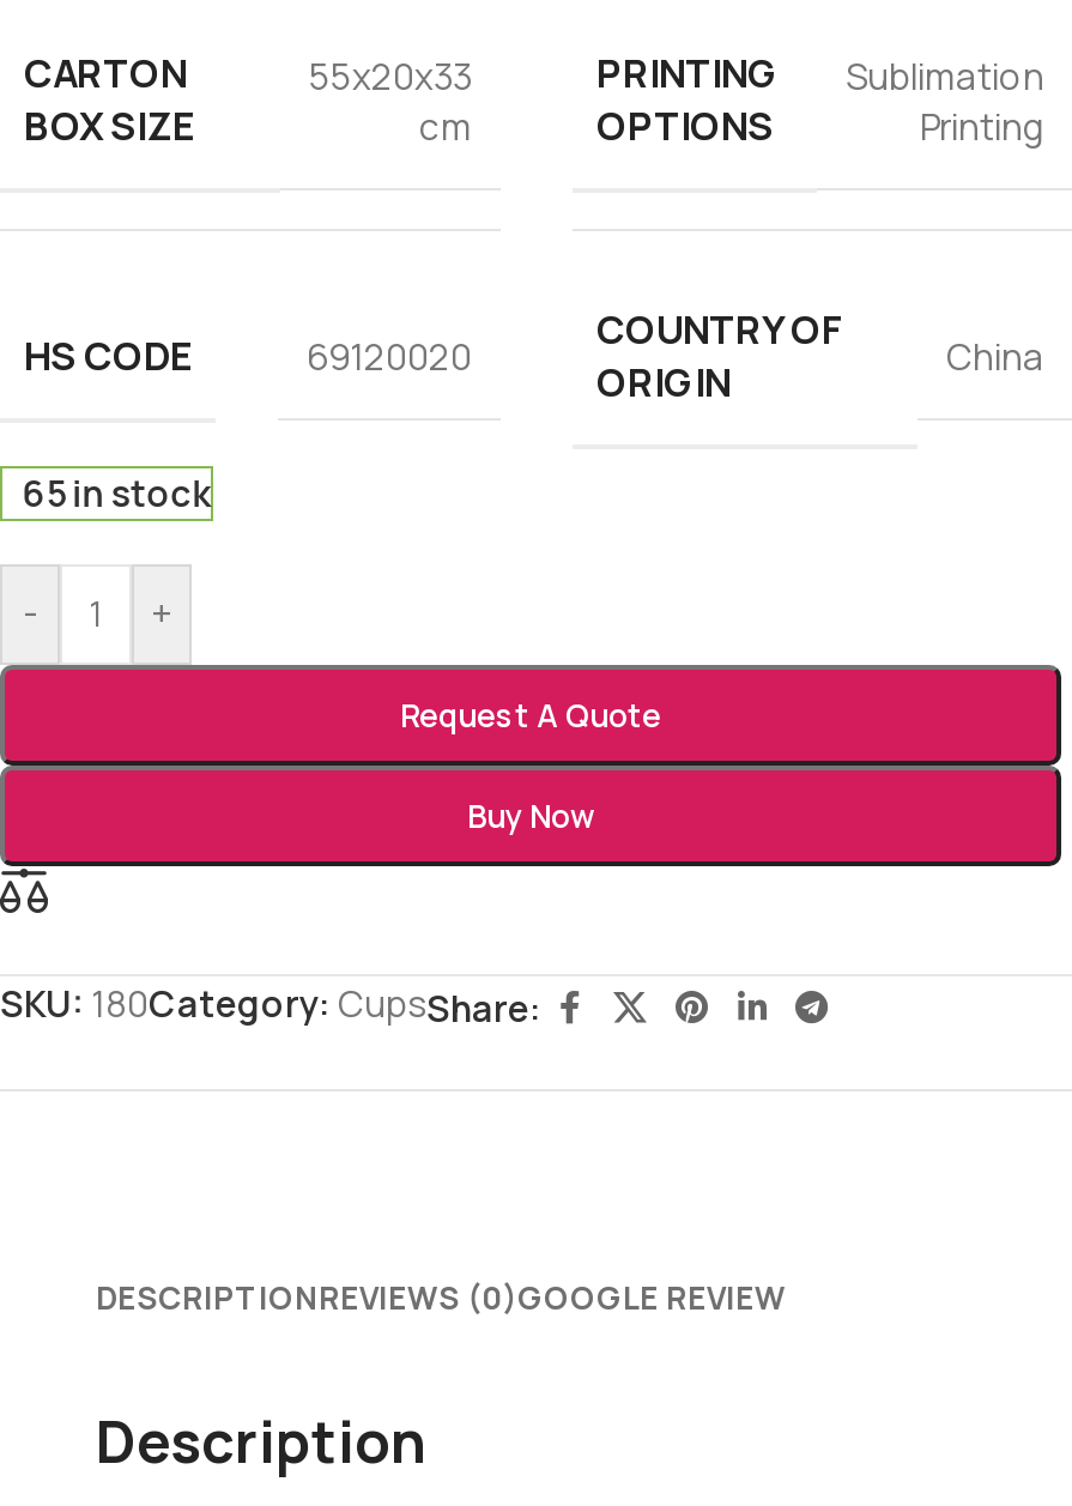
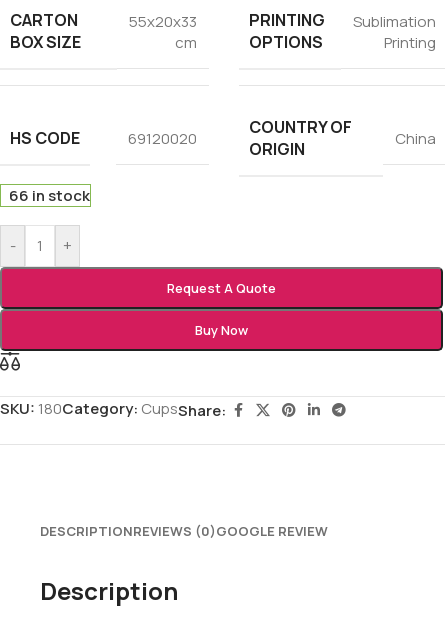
- 65 in stock
+ 66 in stock
